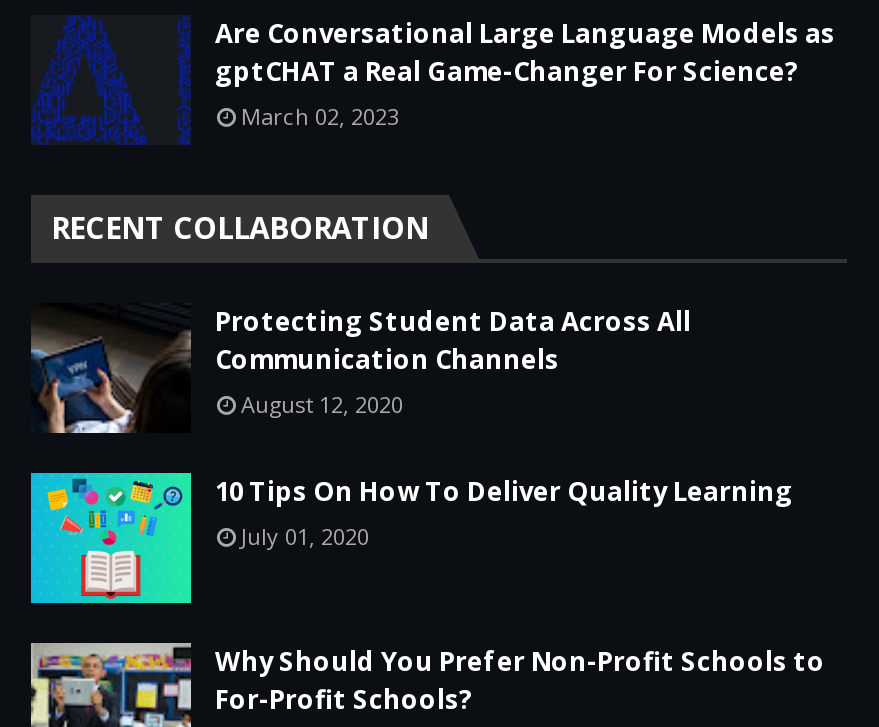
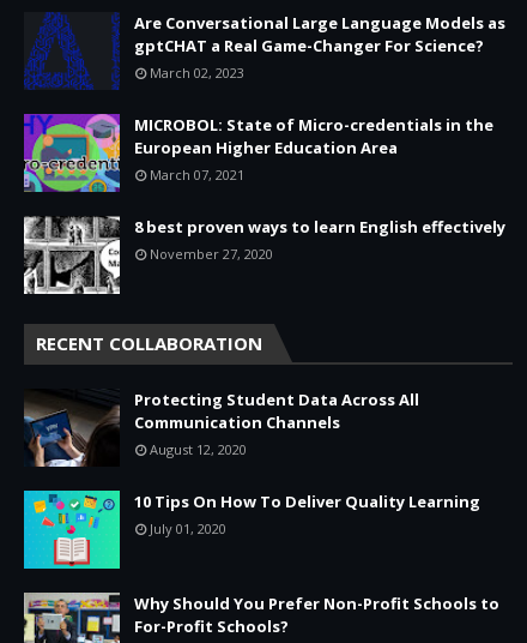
+ [image]
+ MICROBOL: State of Micro-credentials in the
+ European Higher Education Area
+ March 07, 2021
+ 8 best proven ways to learn English effectively
+ November 27, 2020

+ [image]
